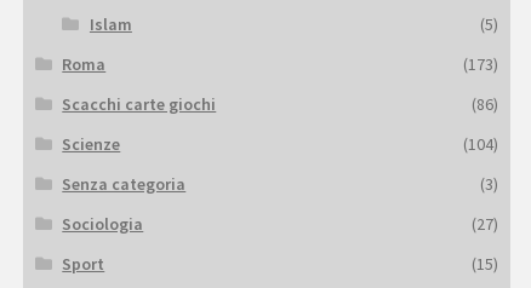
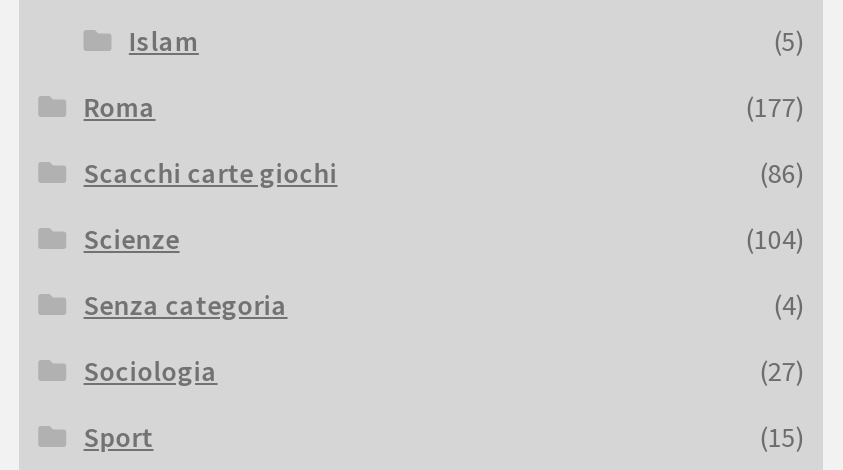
- (173)
+ (177)

- (3)
+ (4)
